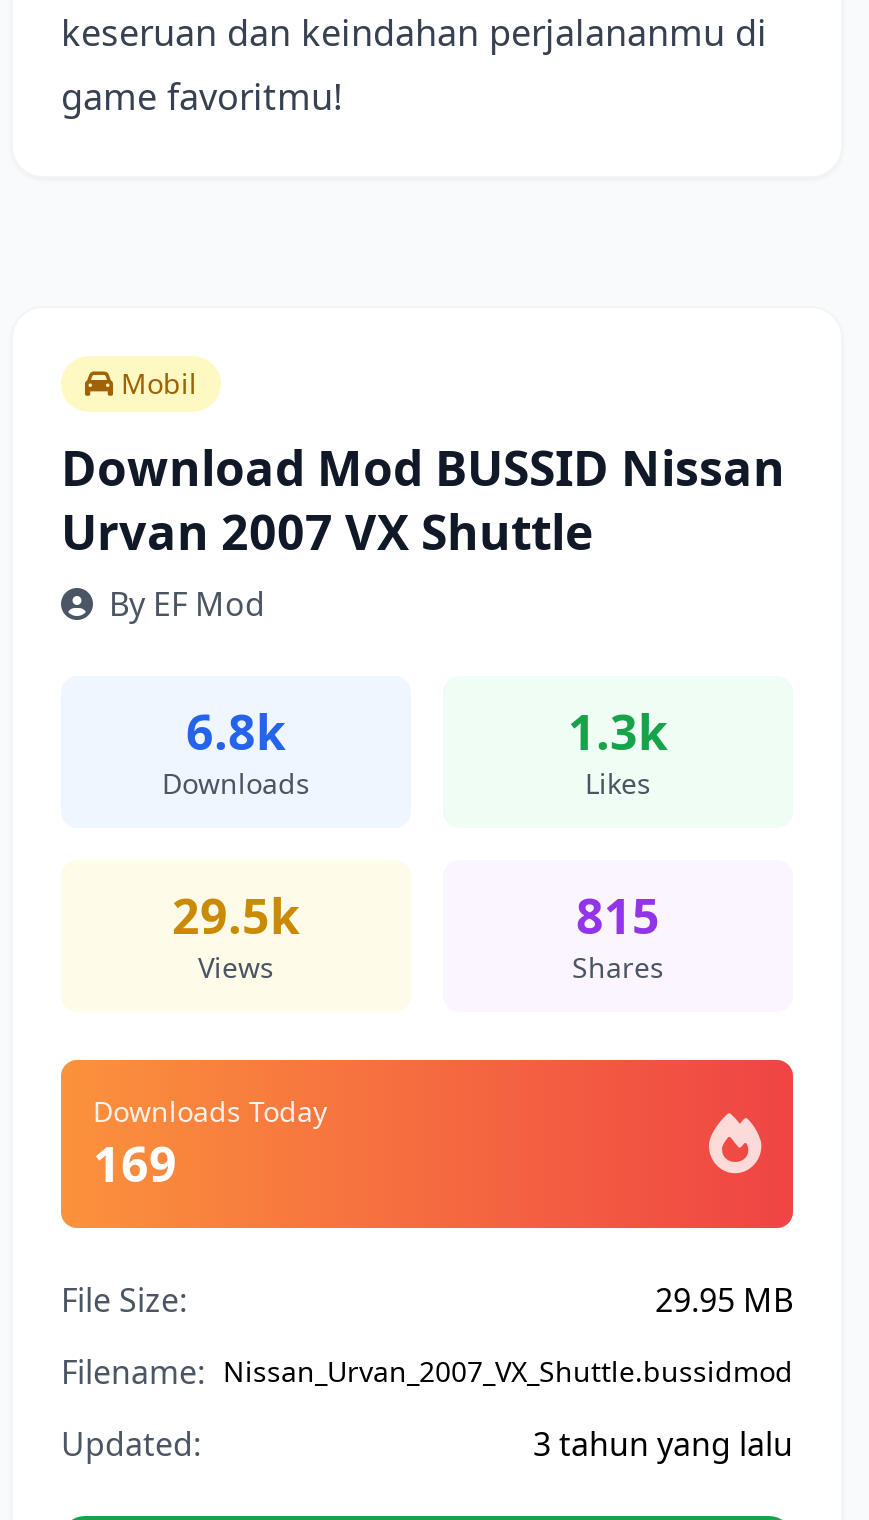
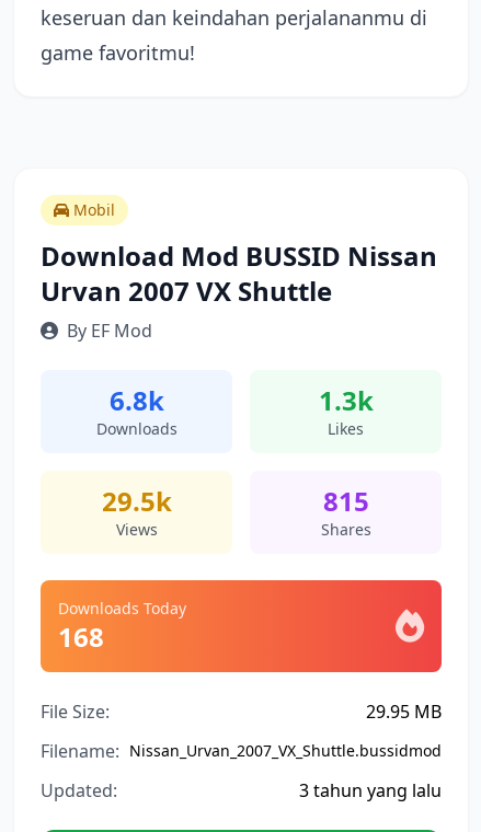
- 169
+ 168
